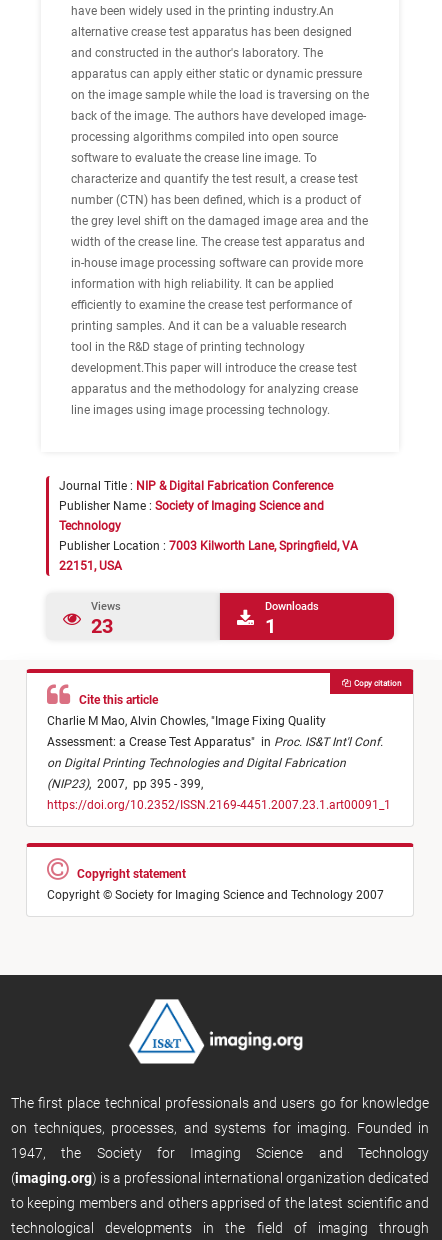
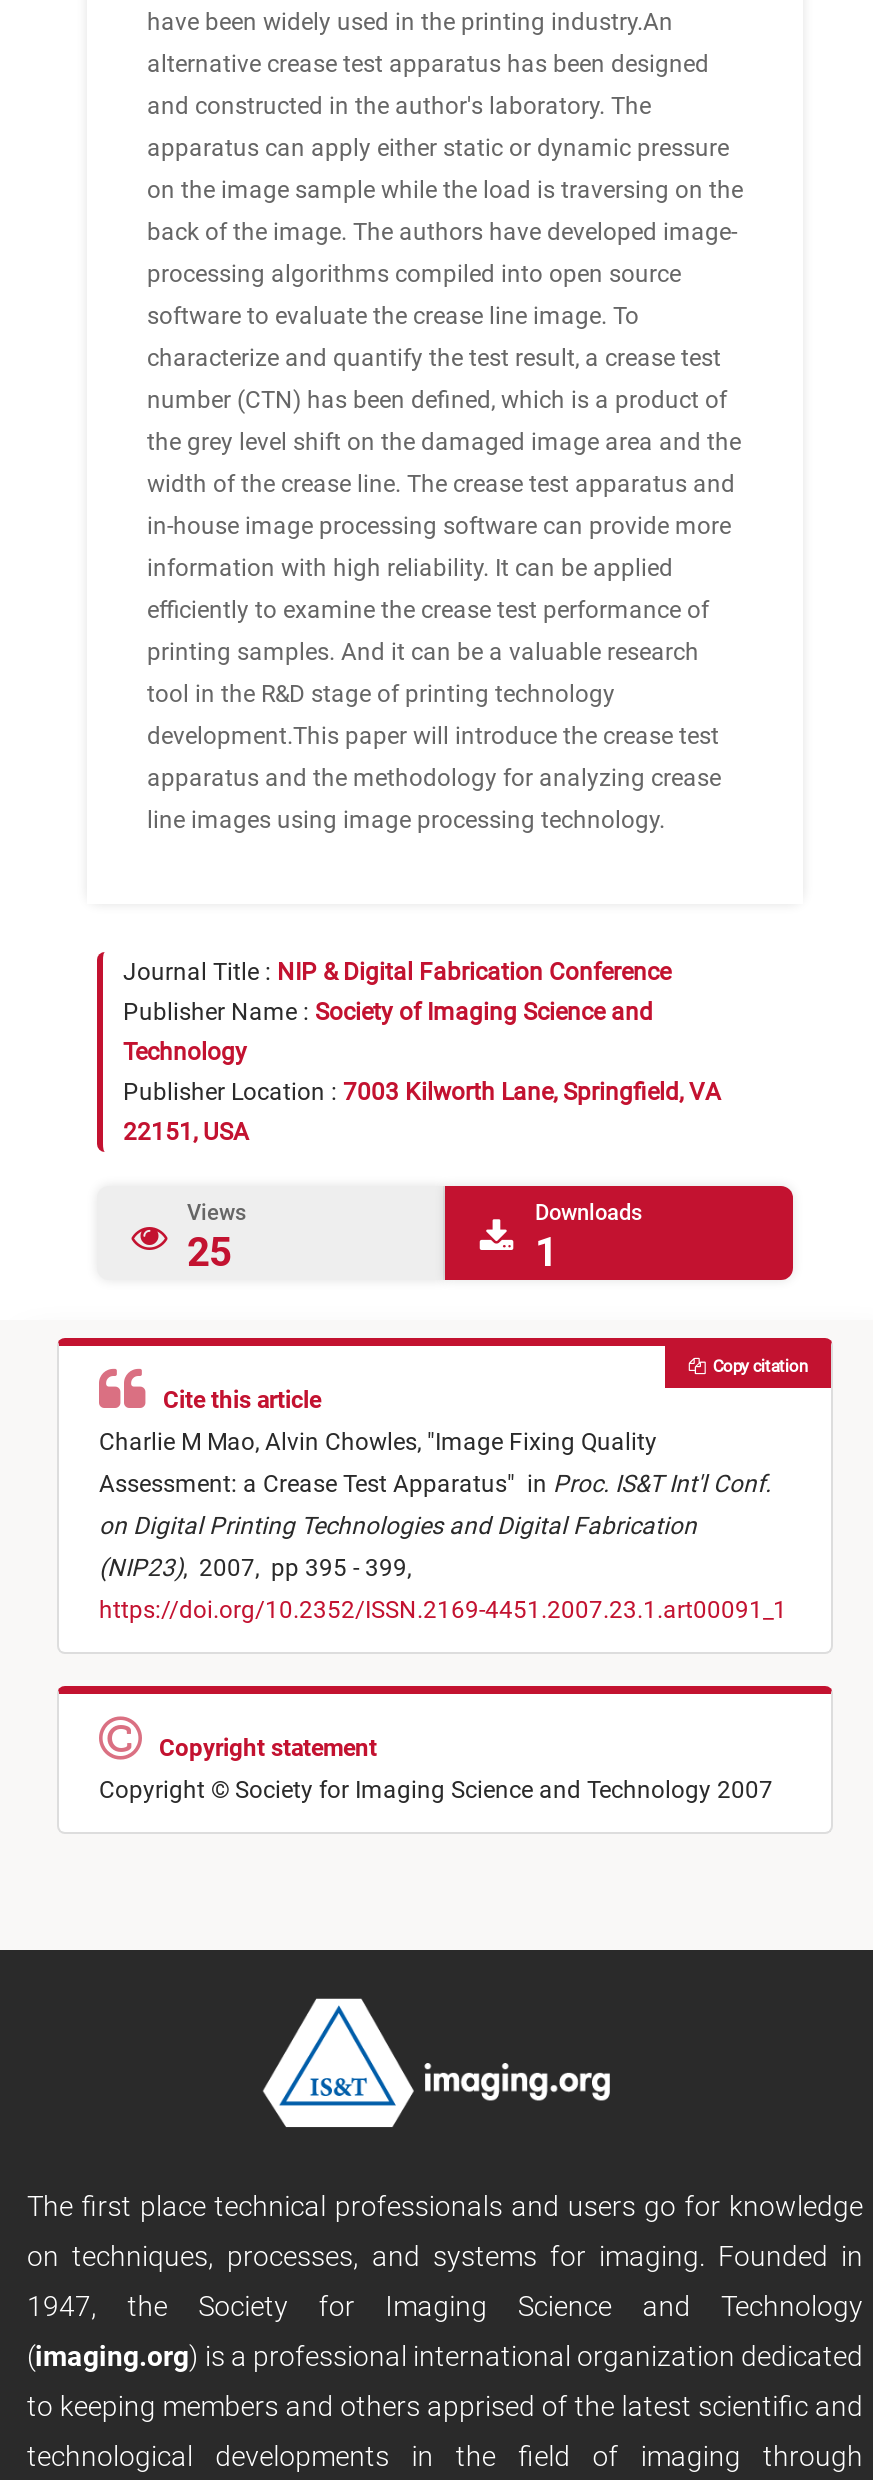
- 23
+ 25
